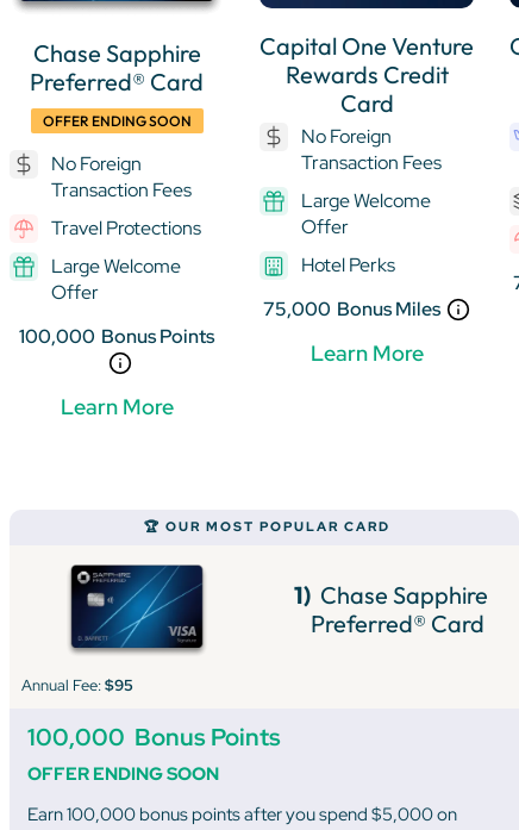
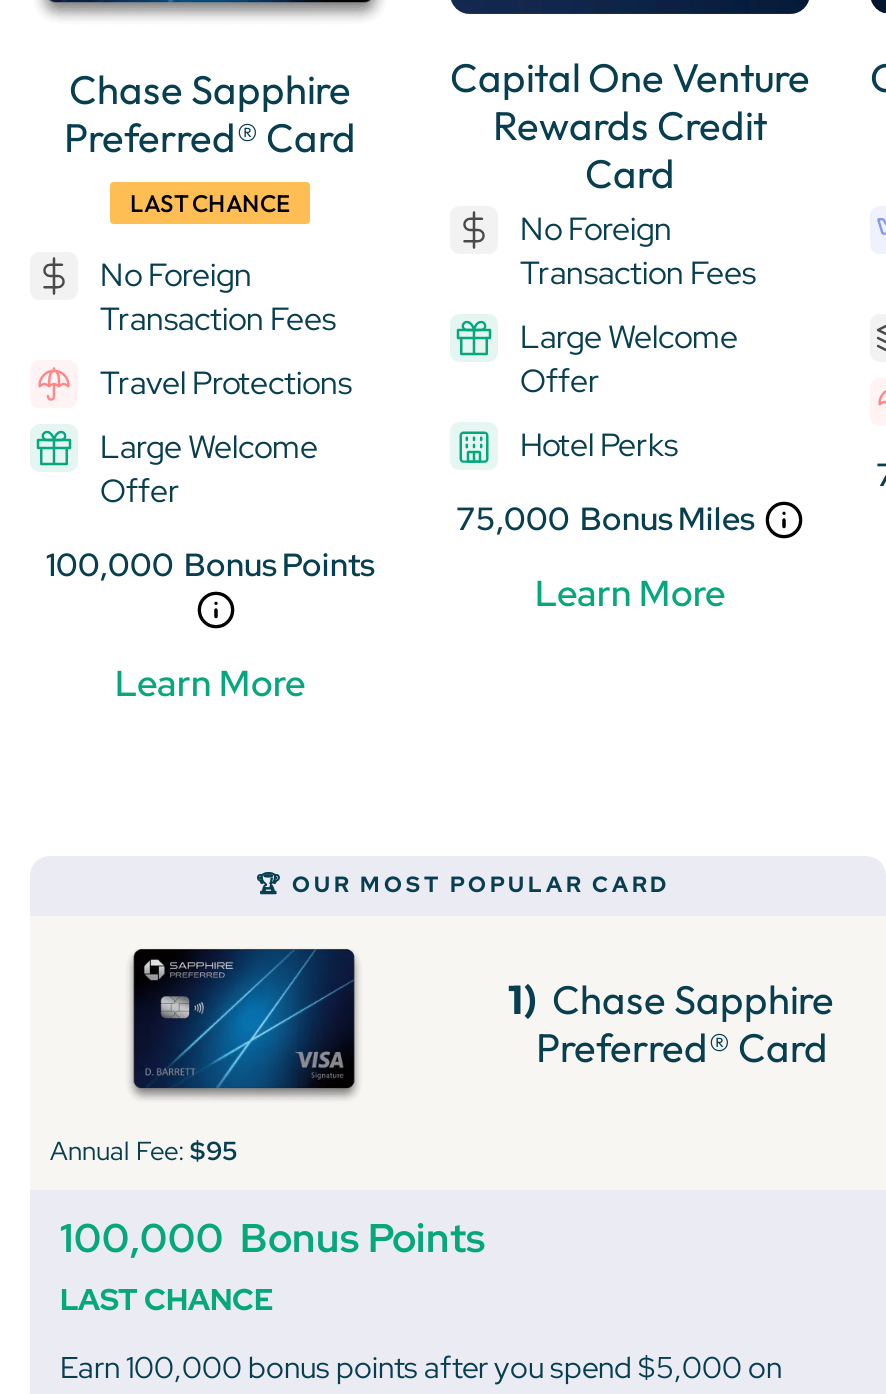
- OFFER ENDING SOON
+ LAST CHANCE

- OFFER ENDING SOON
+ LAST CHANCE
